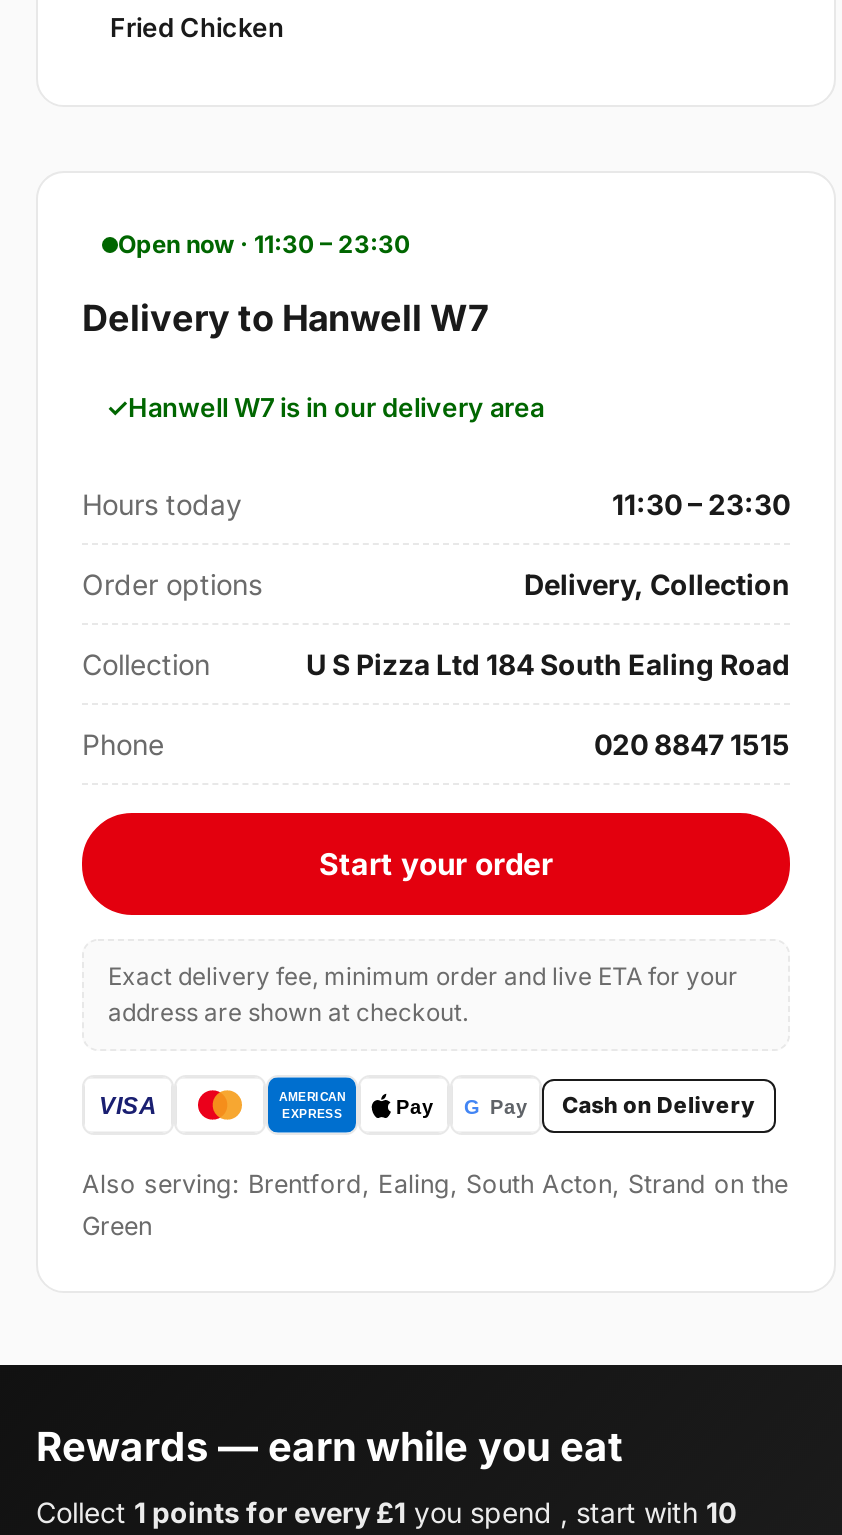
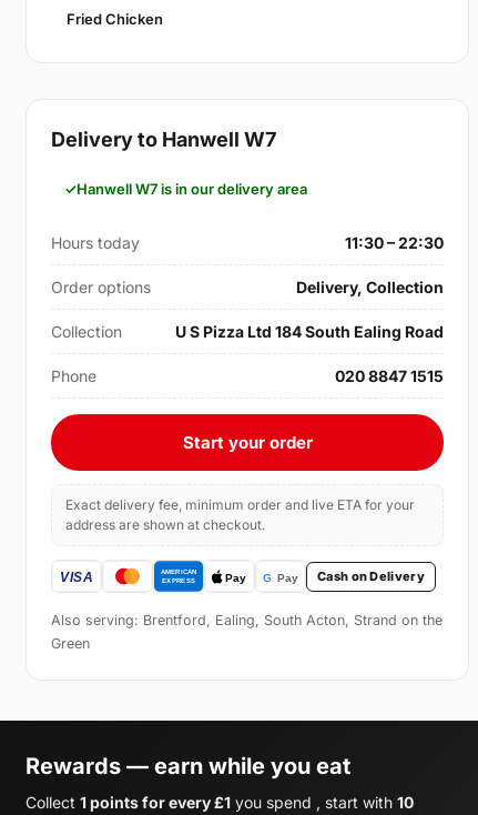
- Open now · 11:30 – 23:30

- 11:30 – 23:30
+ 11:30 – 22:30
